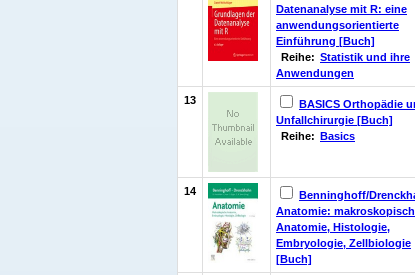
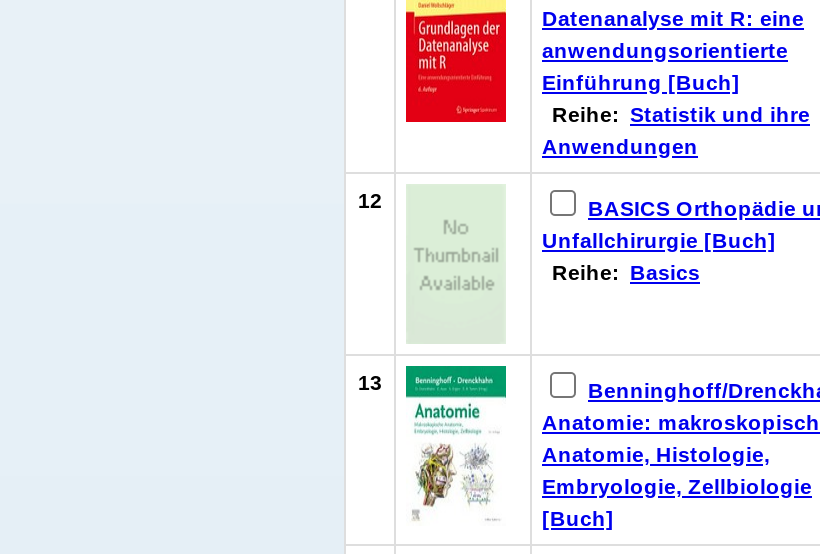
- 13
+ 12

- 14
+ 13
